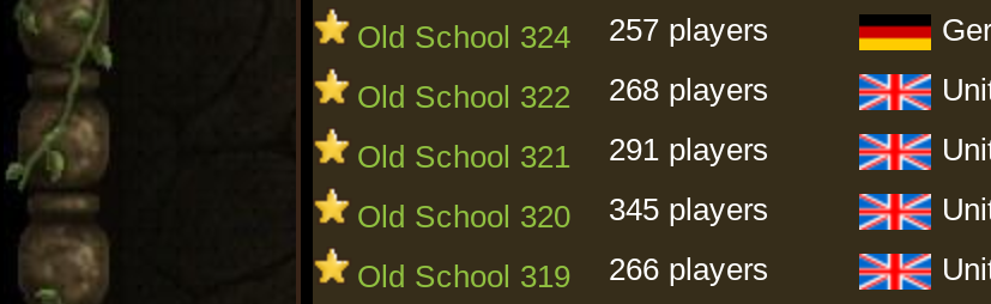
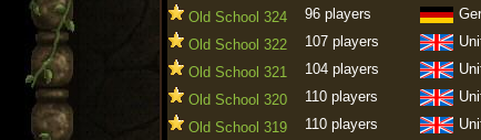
- Old School 324 257 players
+ Old School 324 96 players

- Old School 322 268 players
+ Old School 322 107 players

- Old School 321 291 players
+ Old School 321 104 players

- Old School 320 345 players
+ Old School 320 110 players

- Old School 319 266 players
+ Old School 319 110 players
